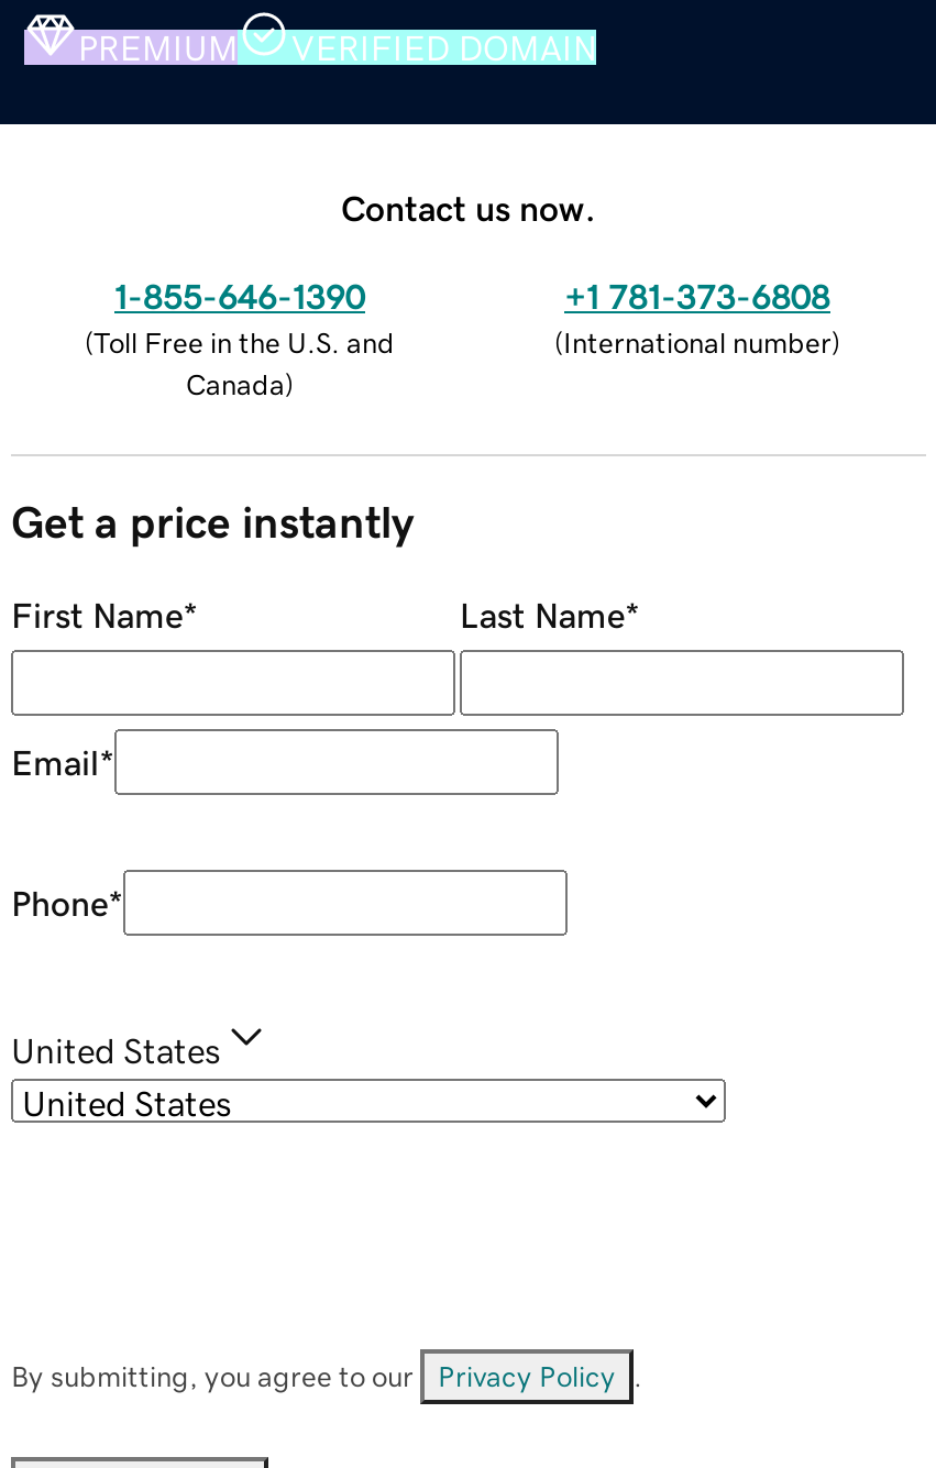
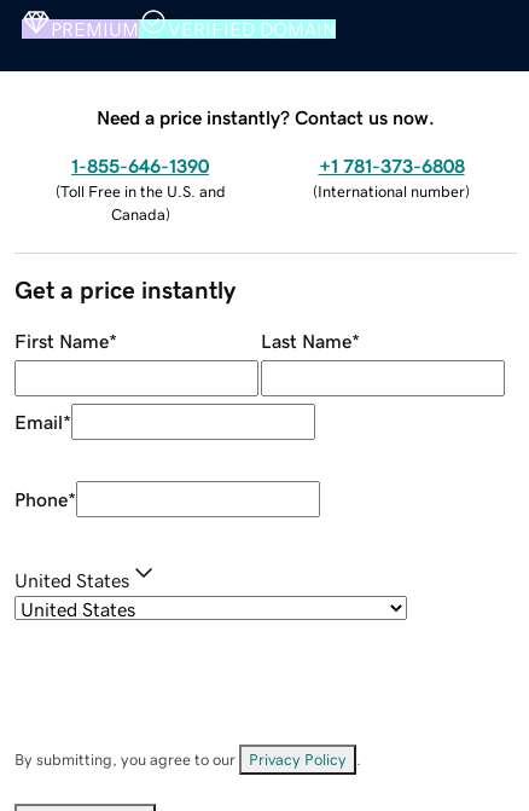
- Contact us now.
+ Need a price instantly? Contact us now.
